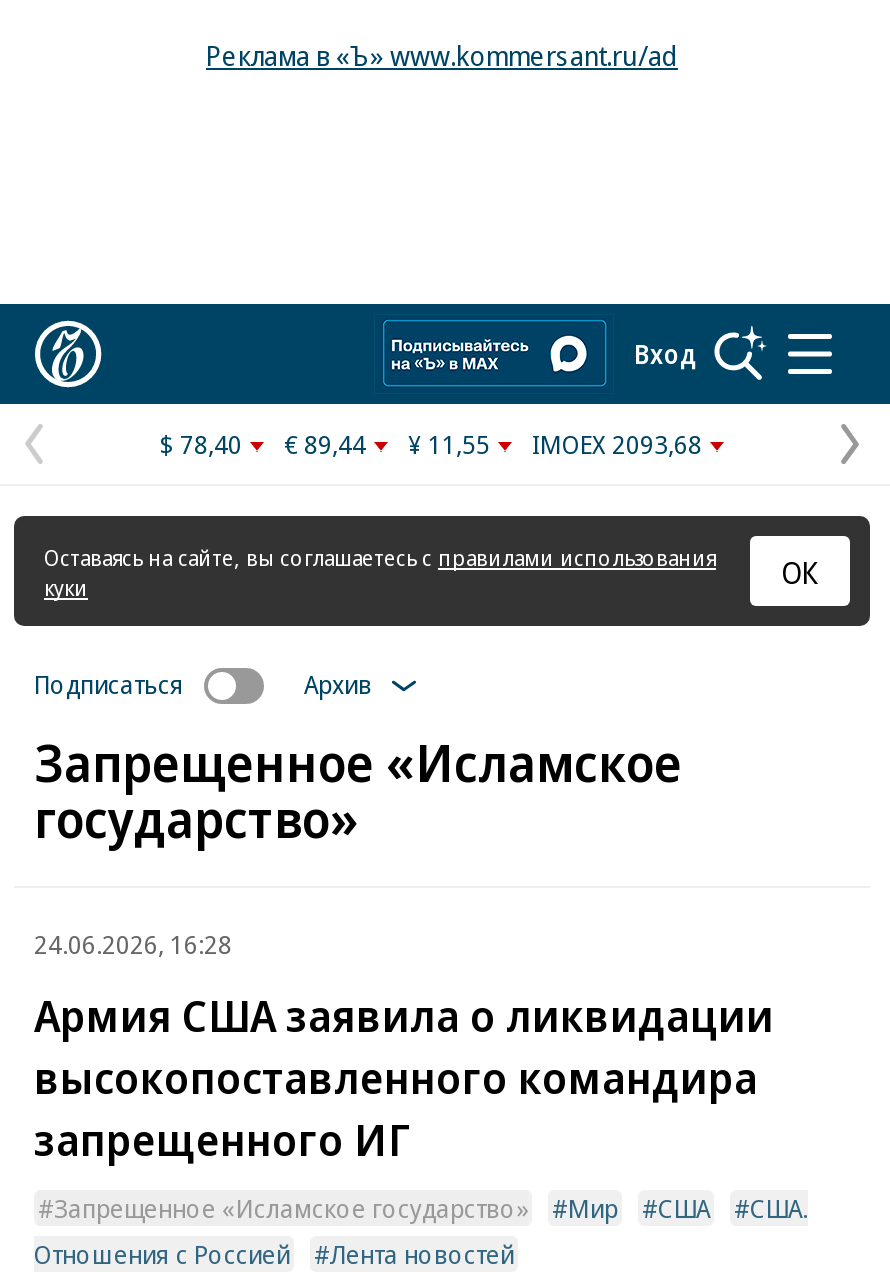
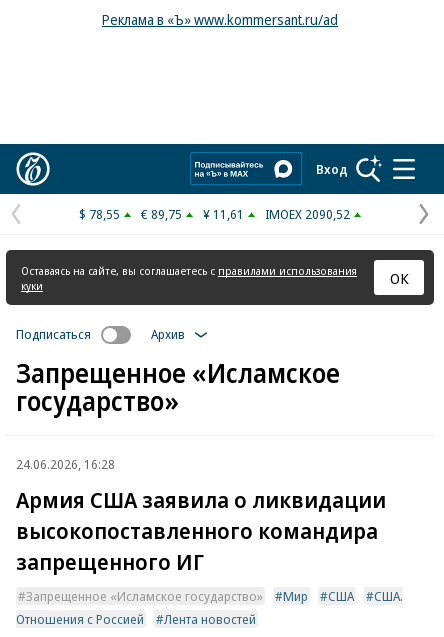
- $ 78,40
+ $ 78,55

- € 89,44
+ € 89,75

- ¥ 11,55
+ ¥ 11,61

- IMOEX 2093,68
+ IMOEX 2090,52
